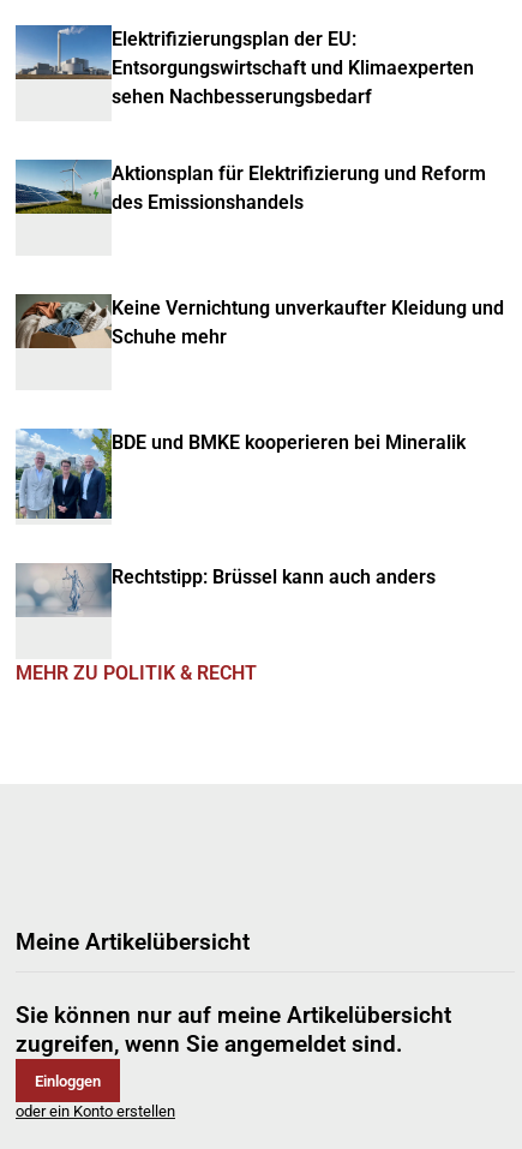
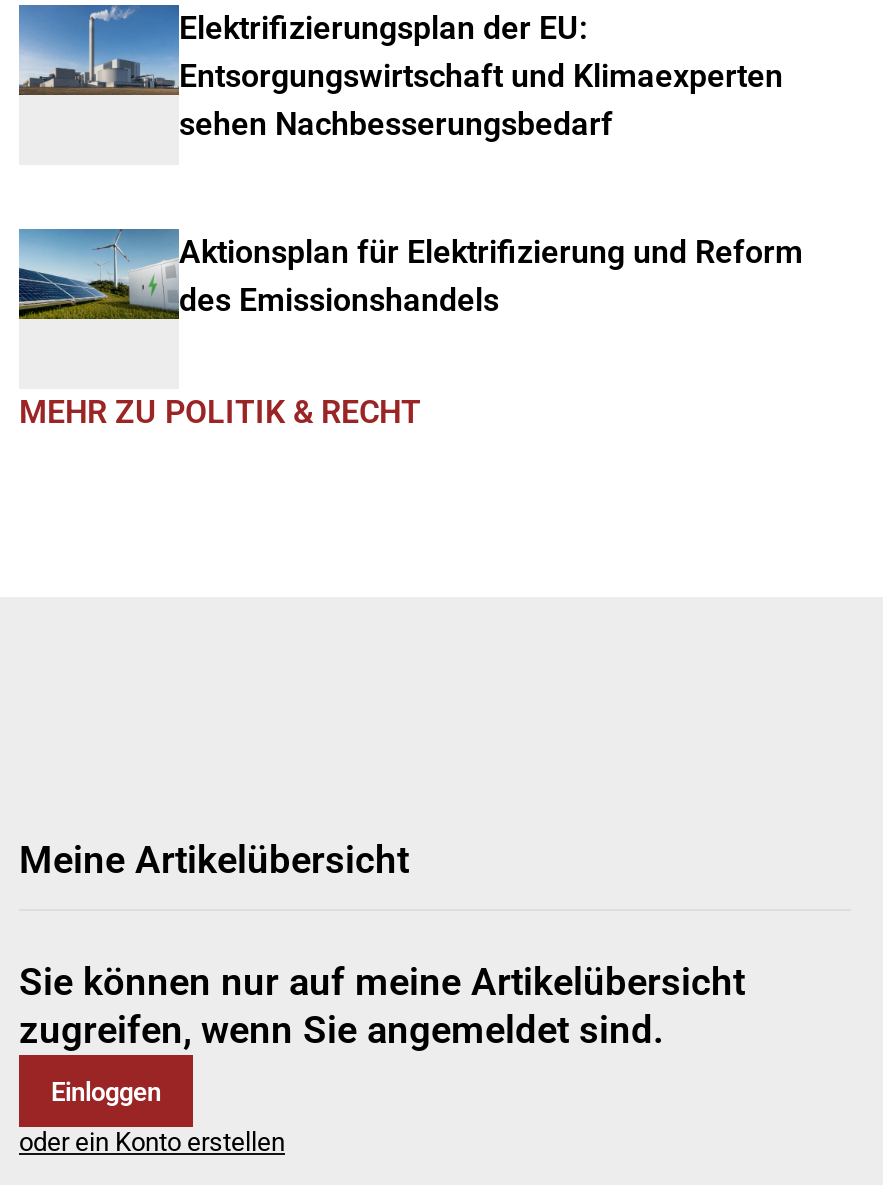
- [image]
- Keine Vernichtung unverkaufter Kleidung und
- Schuhe mehr

- [image]
- BDE und BMKE kooperieren bei Mineralik

- [image]
- Rechtstipp: Brüssel kann auch anders
